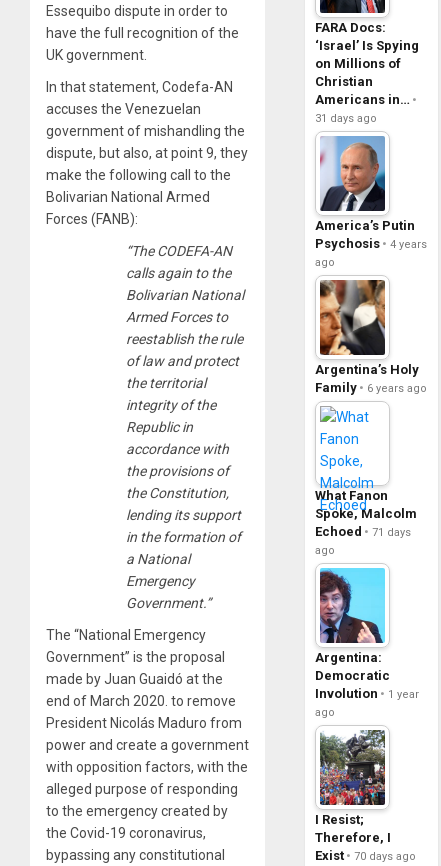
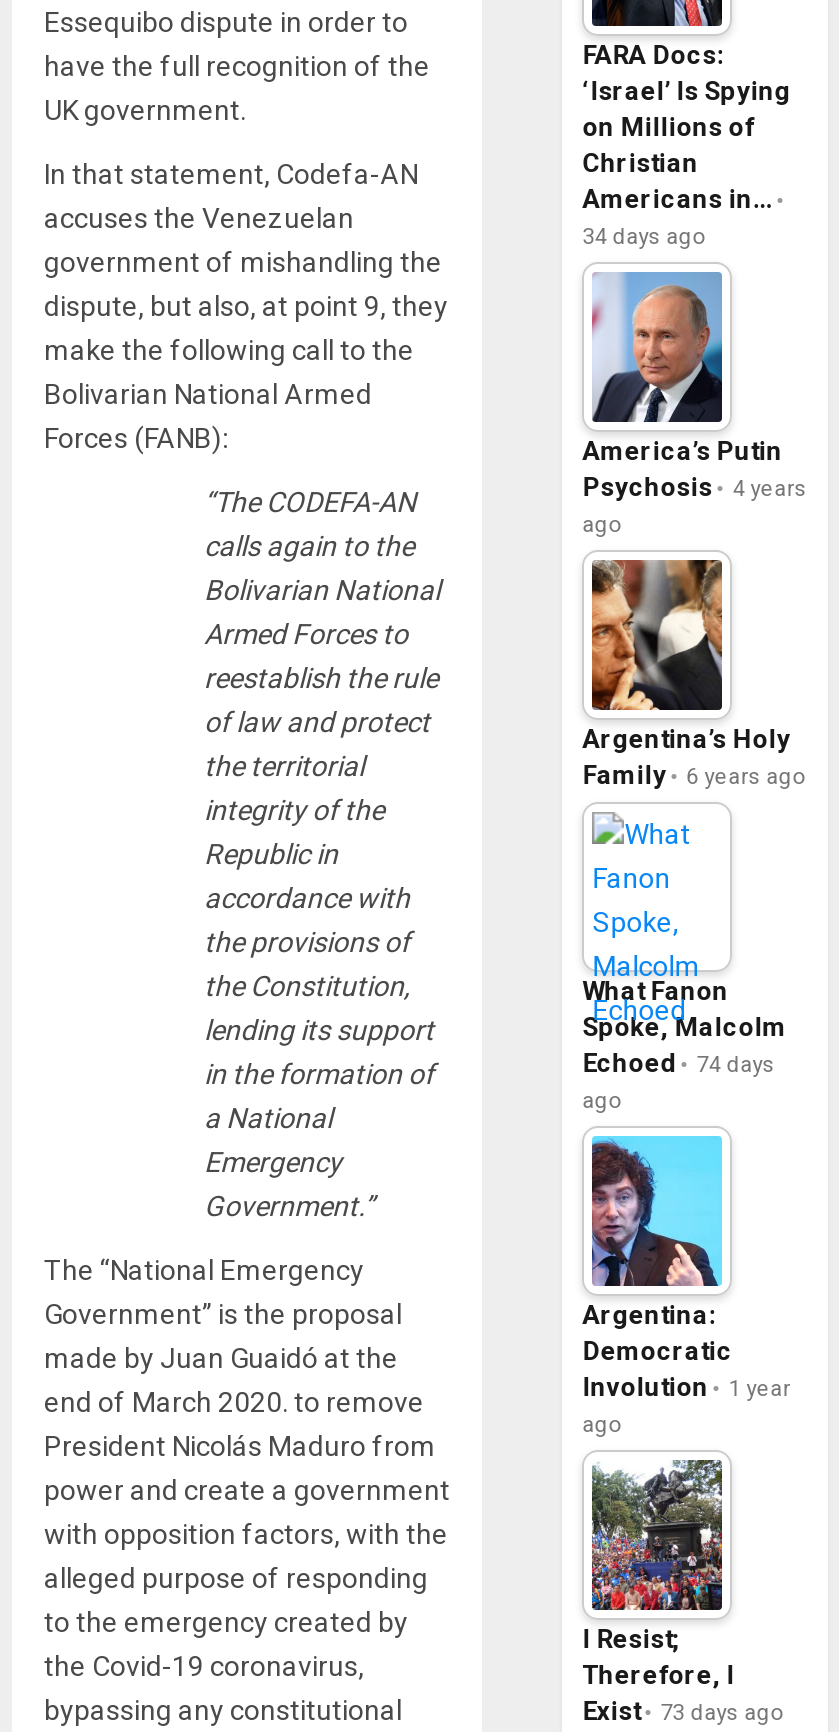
- 31 days ago
+ 34 days ago

- Echoed 71 days
+ Echoed 74 days

- Exist 70 days ago
+ Exist 73 days ago
